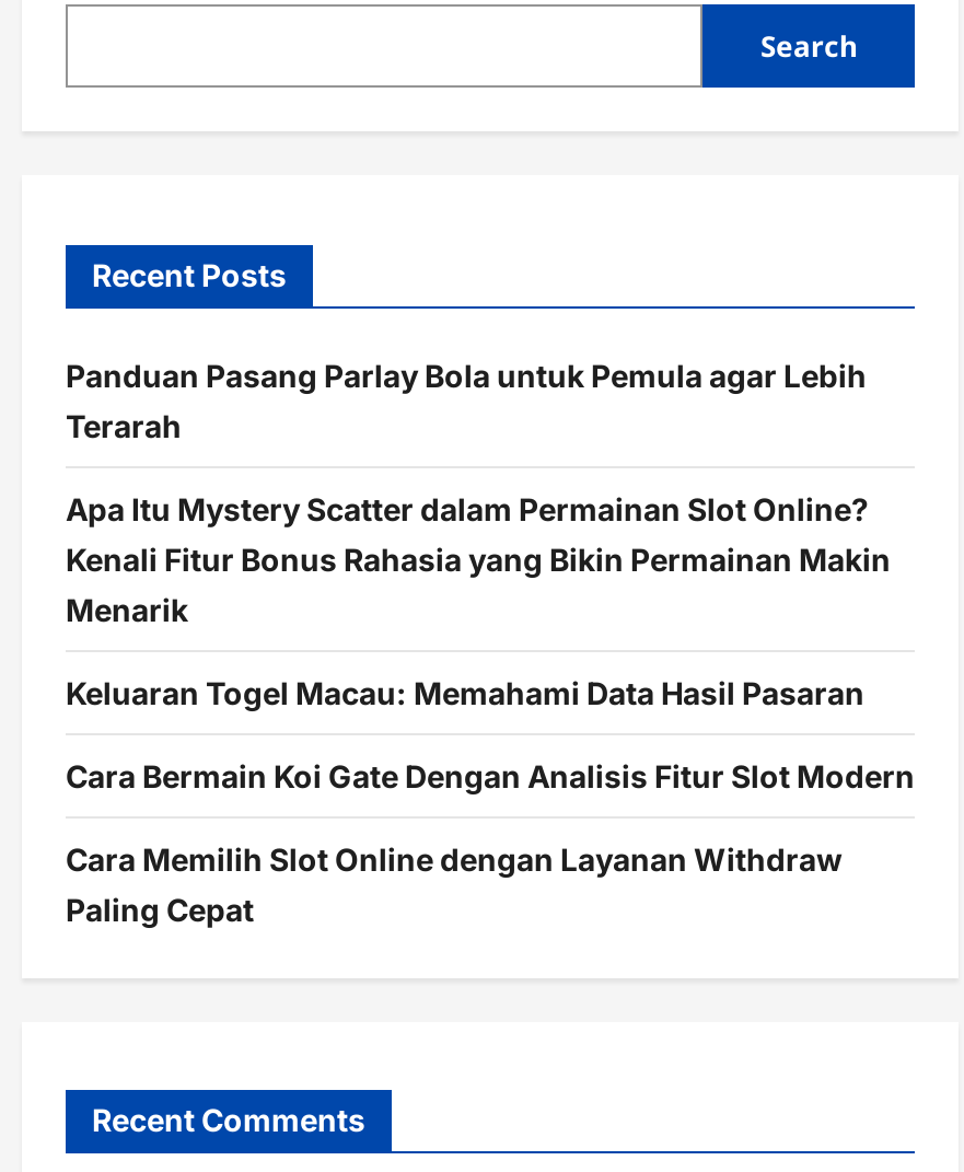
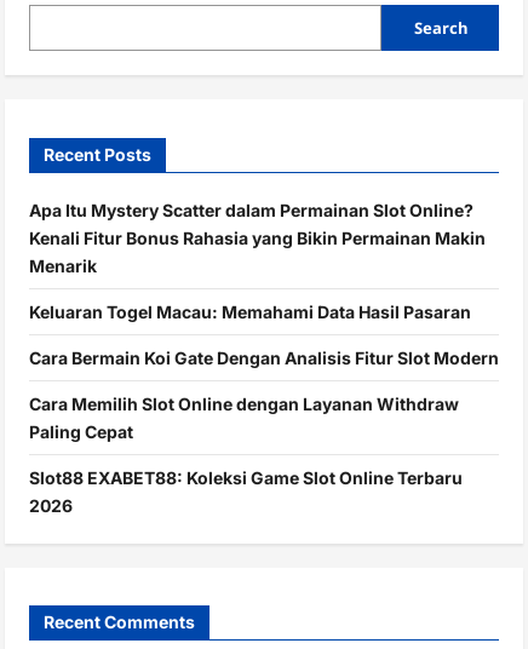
- Panduan Pasang Parlay Bola untuk Pemula agar Lebih
- Terarah

moved up: Apa Itu Mystery Scatter dalam Permainan Slot Online? | Kenali Fitur Bonus Rahasia yang Bikin Permainan Makin | Menarik | Keluaran Togel Macau: Memahami Data Hasil Pasaran | Cara Bermain Koi Gate Dengan Analisis Fitur Slot Modern | Cara Memilih Slot Online dengan Layanan Withdraw | Paling Cepat

+ Slot88 EXABET88: Koleksi Game Slot Online Terbaru
+ 2026
